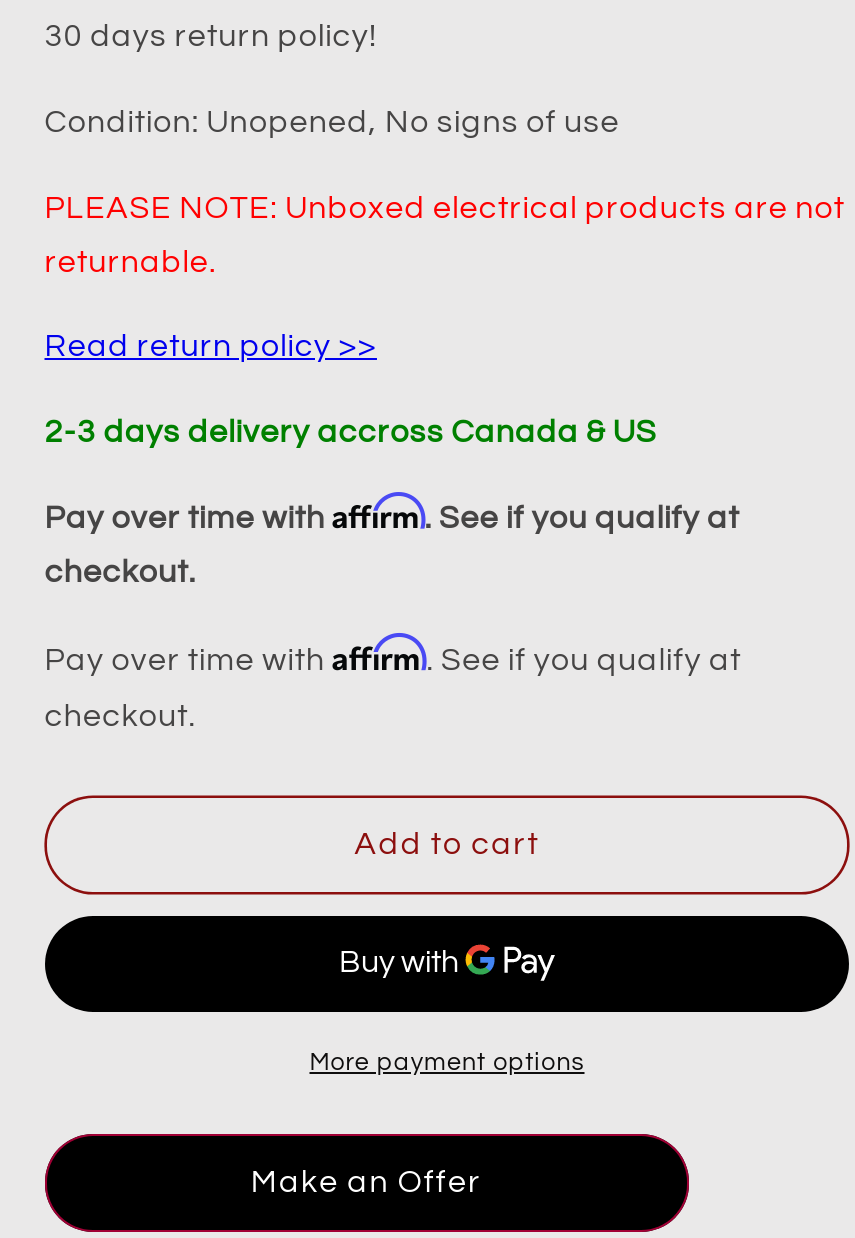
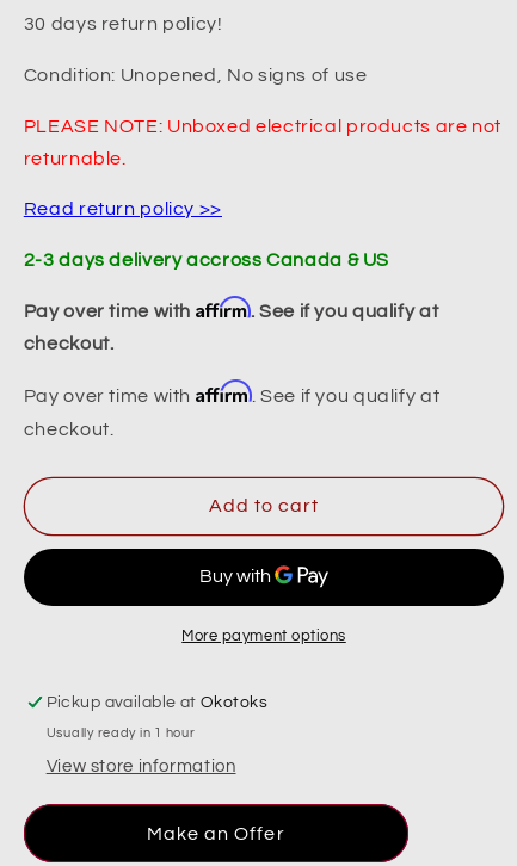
+ Pickup available at Okotoks
+ Usually ready in 1 hour
+ View store information
